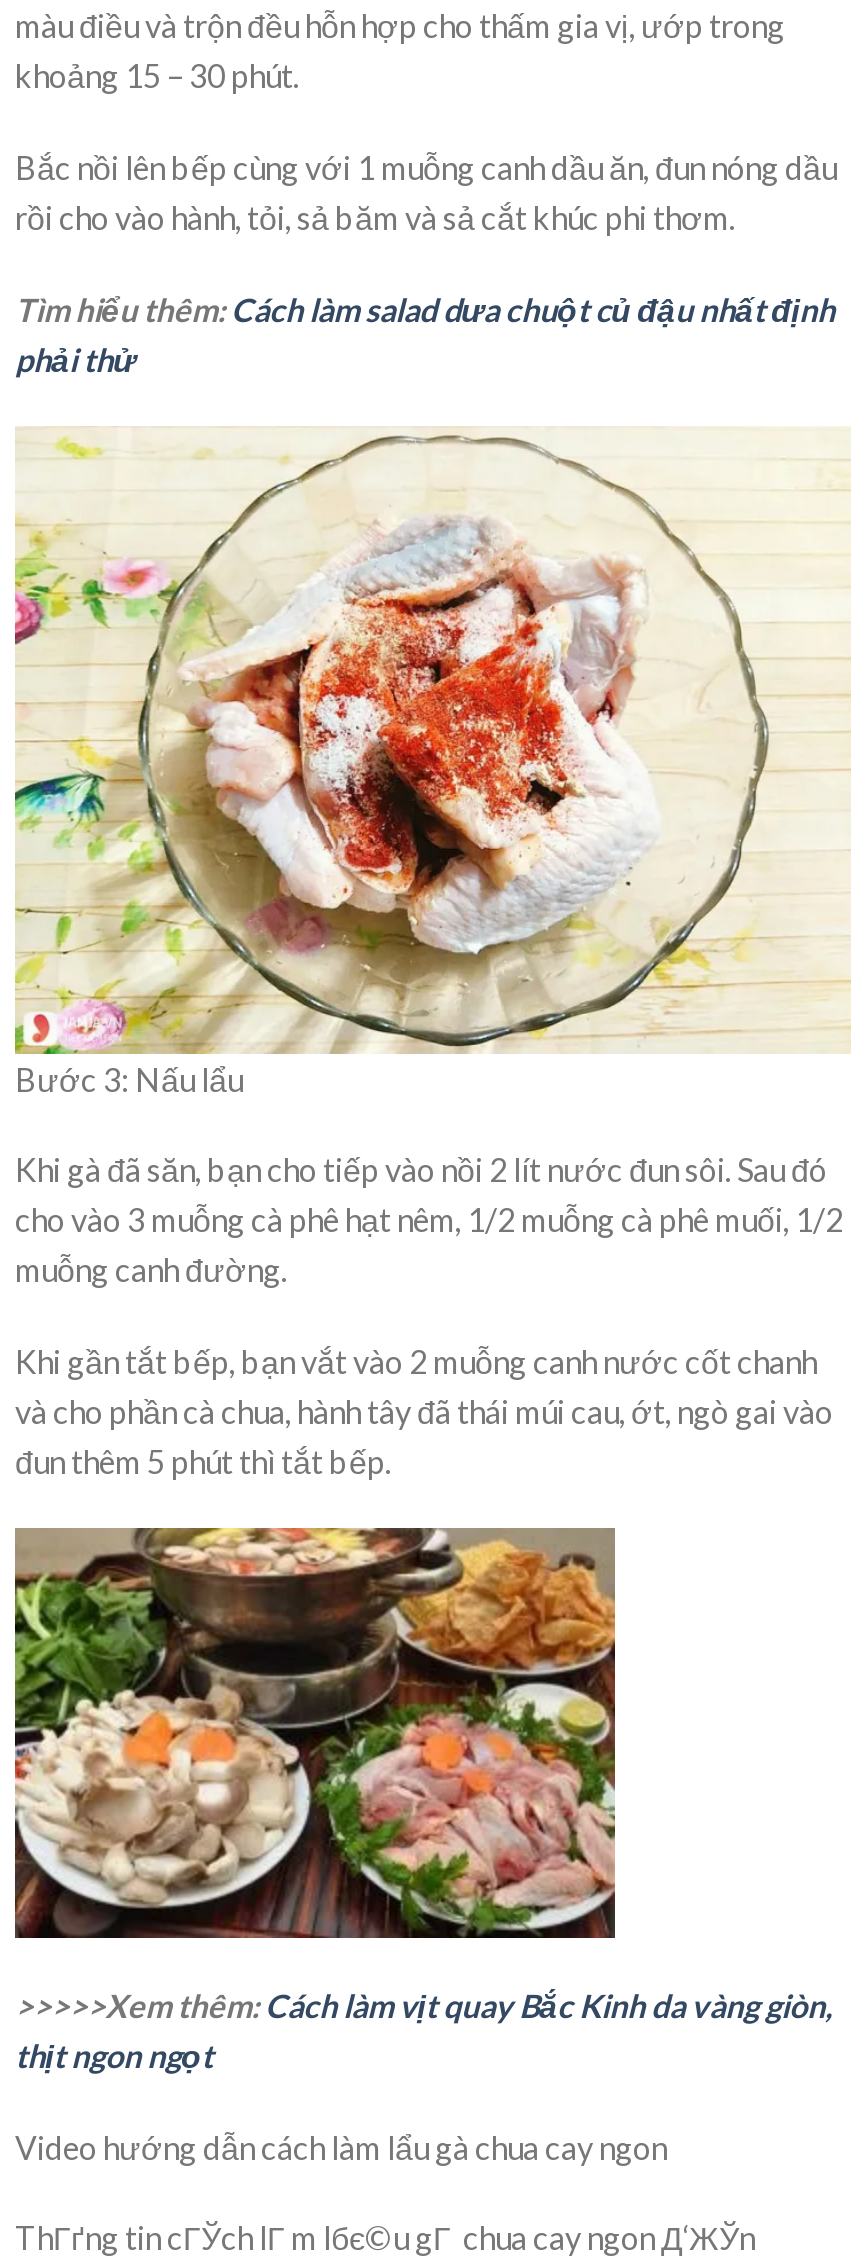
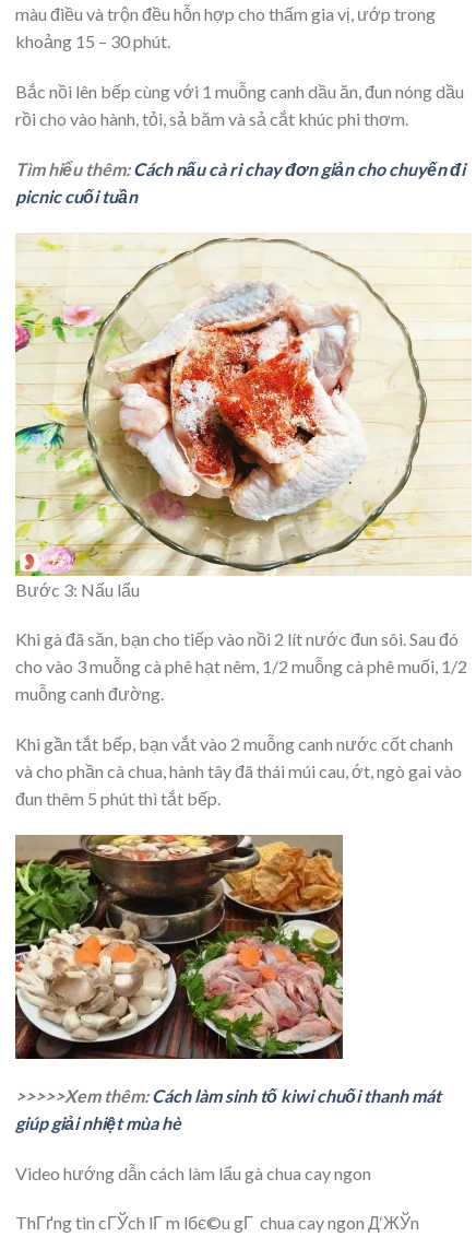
- Tìm hiểu thêm: Cách làm salad dưa chuột củ đậu nhất định
- phải thử
+ Tìm hiểu thêm: Cách nấu cà ri chay đơn giản cho chuyến đi
+ picnic cuối tuần

- >>>>>Xem thêm: Cách làm vịt quay Bắc Kinh da vàng giòn,
- thịt ngon ngọt
+ >>>>>Xem thêm: Cách làm sinh tố kiwi chuối thanh mát
+ giúp giải nhiệt mùa hè
